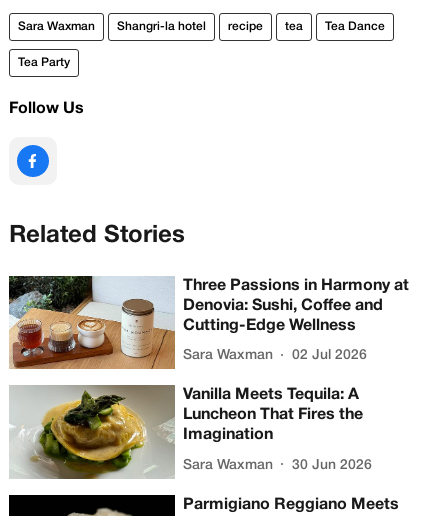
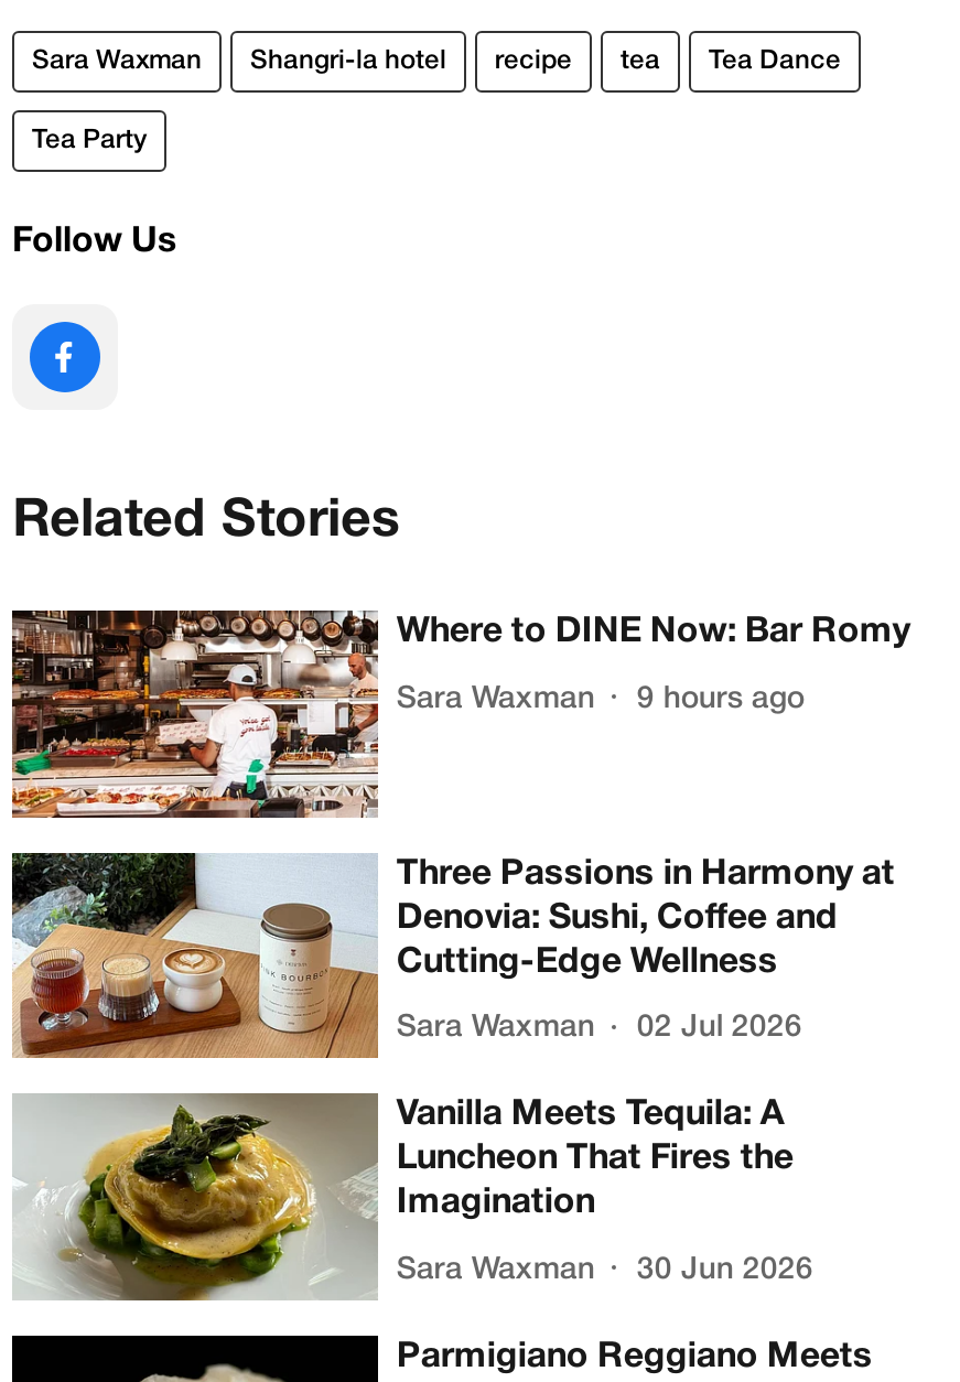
+ [image]
+ Where to DINE Now: Bar Romy
+ Sara Waxman
+ 9 hours ago
